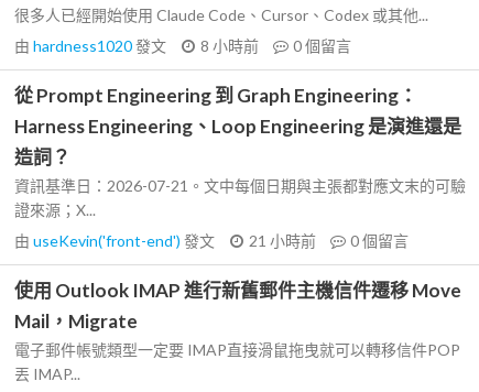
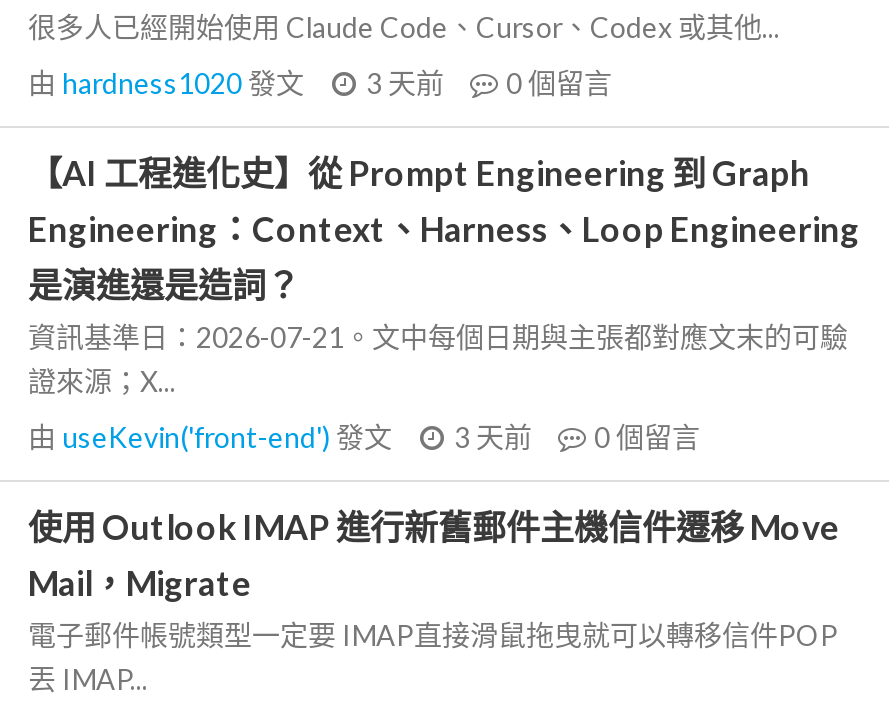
- 由hardness1020發文 8 小時前 0個留言
+ 由hardness1020發文 3 天前 0個留言

- 從 Prompt Engineering 到 Graph Engineering：
- Harness Engineering、Loop Engineering 是演進還是
- 造詞？
+ 【AI 工程進化史】從 Prompt Engineering 到 Graph
+ Engineering：Context、Harness、Loop Engineering
+ 是演進還是造詞？

- 由useKevin('front-end')發文 21 小時前 0個留言
+ 由useKevin('front-end')發文 3 天前 0個留言
